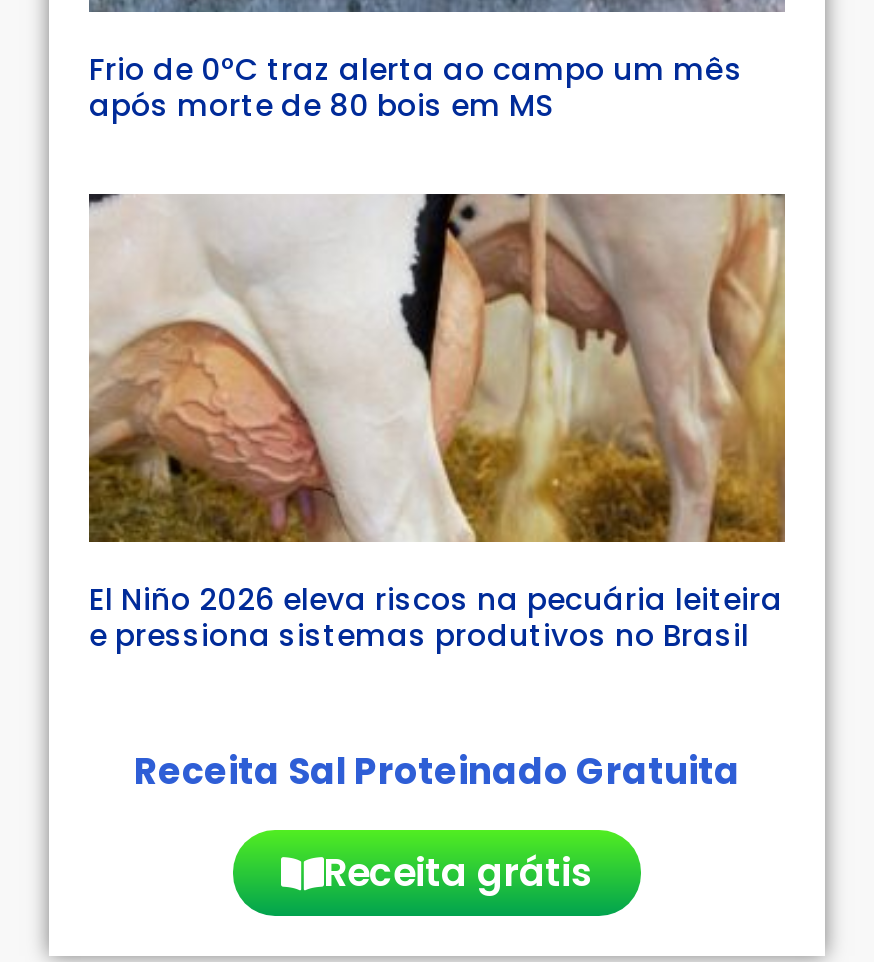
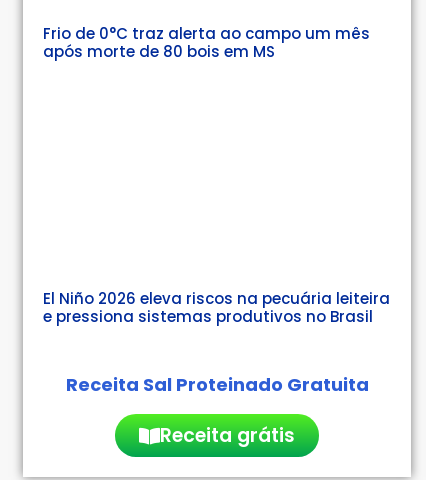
- [image]
